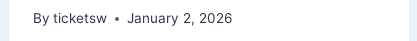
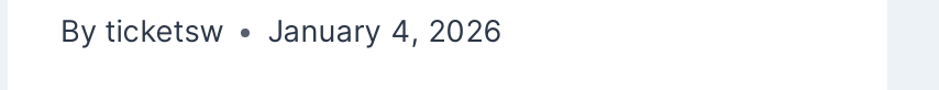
- By ticketsw January 2, 2026
+ By ticketsw January 4, 2026
